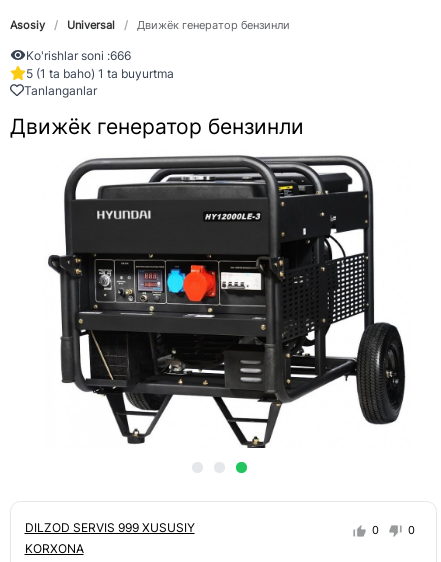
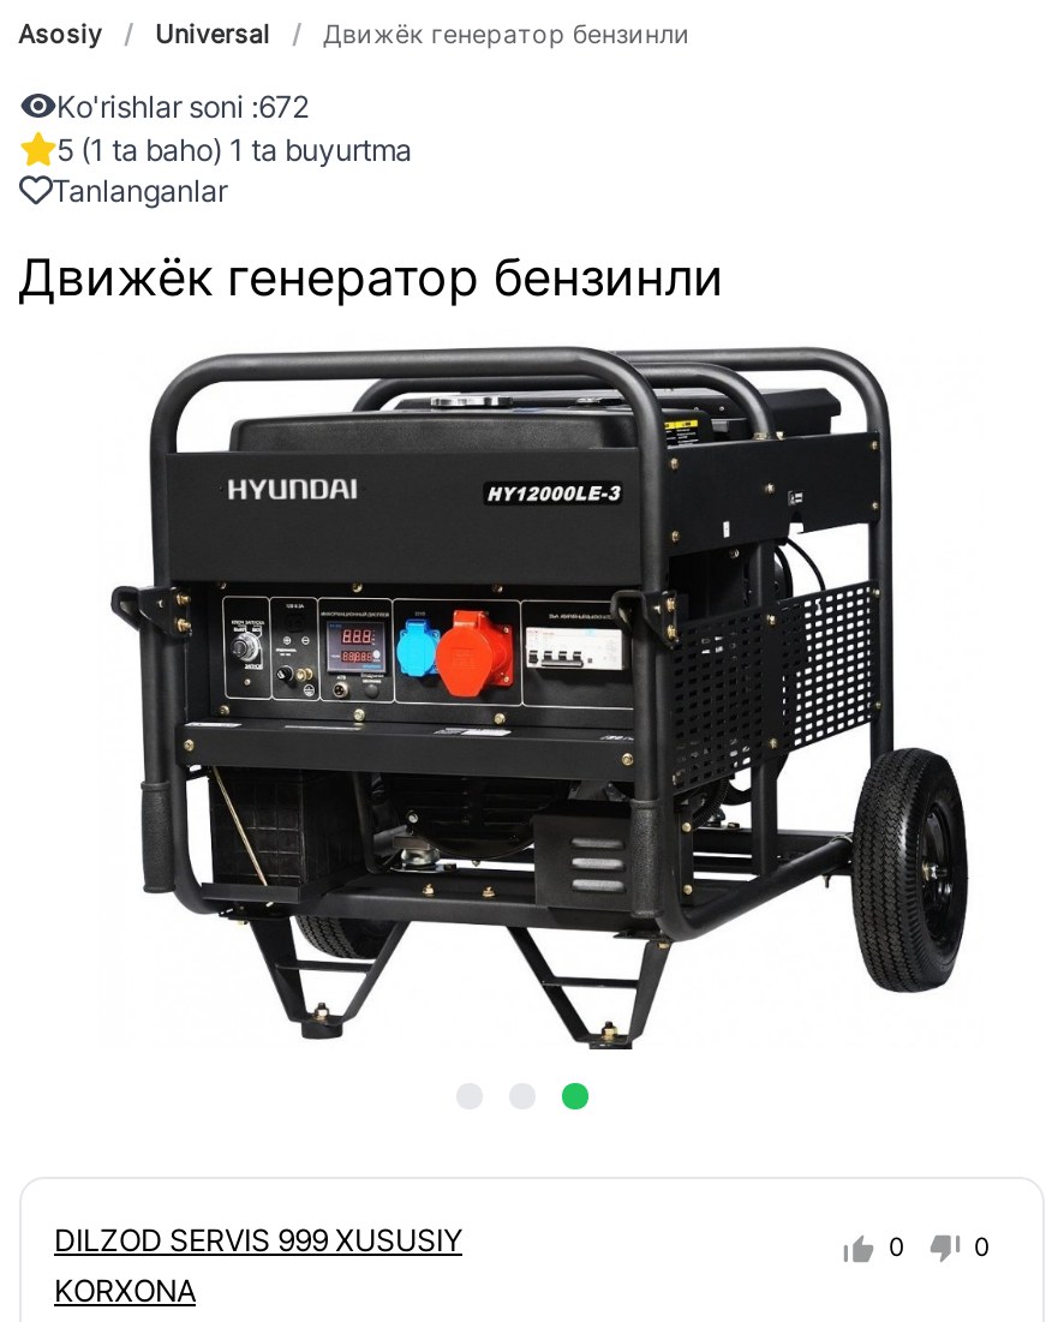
- Ko'rishlar soni : 666
+ Ko'rishlar soni : 672
